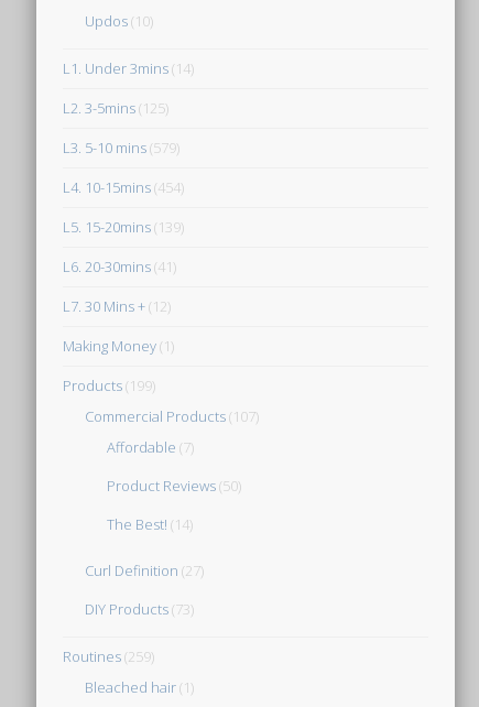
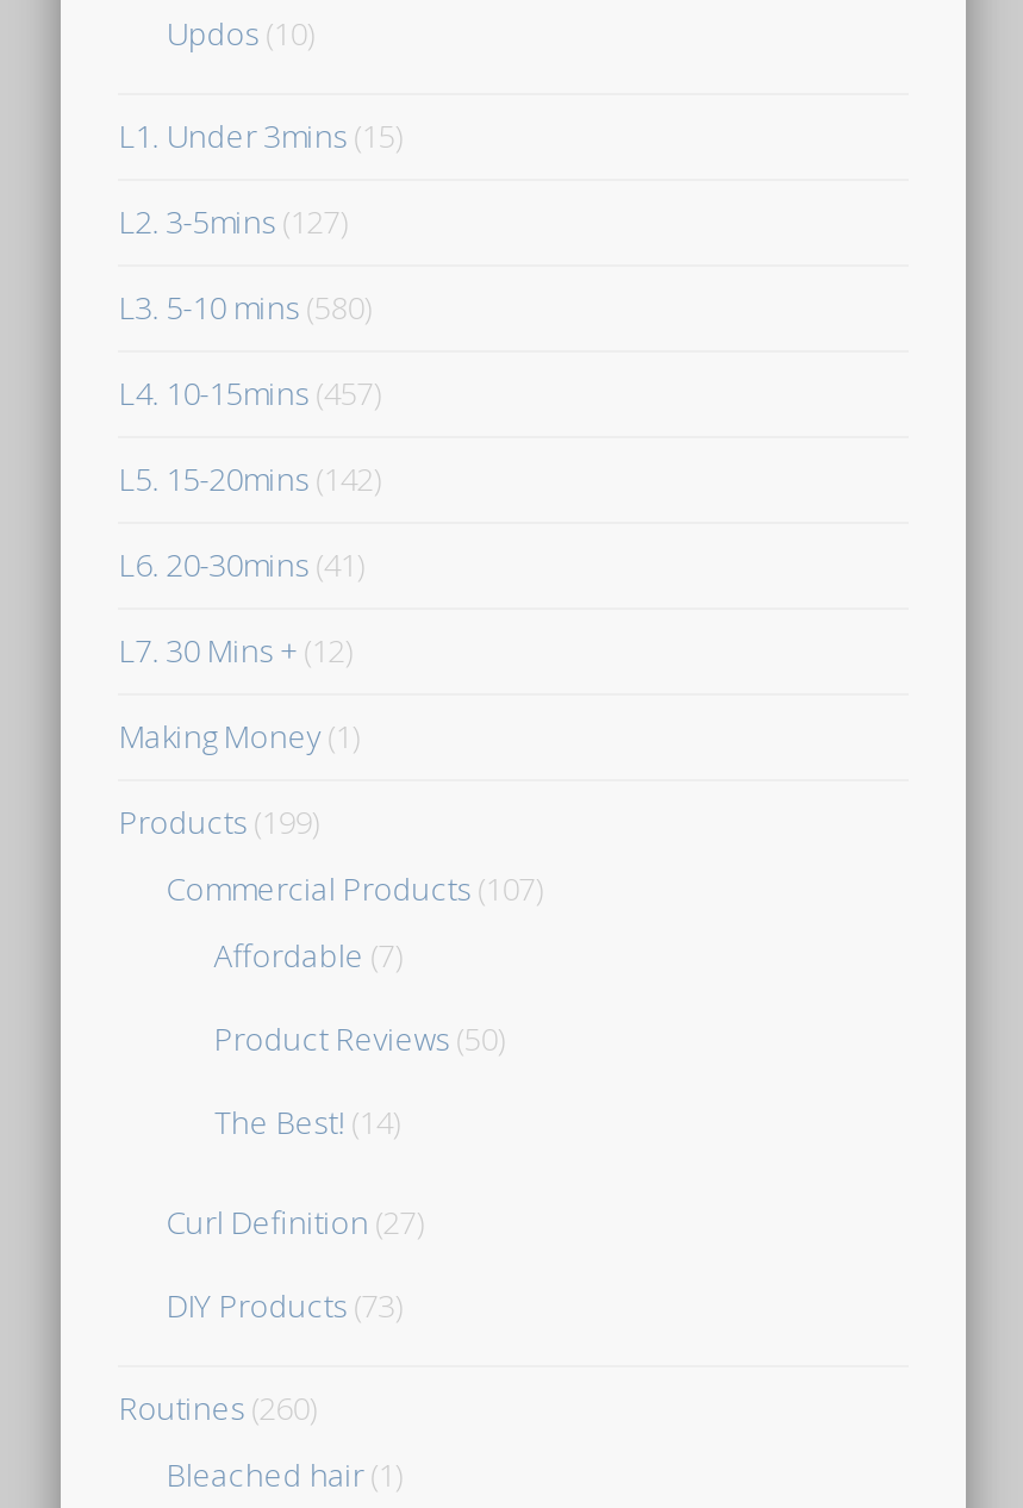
- L1. Under 3mins (14)
+ L1. Under 3mins (15)

- L2. 3-5mins (125)
+ L2. 3-5mins (127)

- L3. 5-10 mins (579)
+ L3. 5-10 mins (580)

- L4. 10-15mins (454)
+ L4. 10-15mins (457)

- L5. 15-20mins (139)
+ L5. 15-20mins (142)

- Routines (259)
+ Routines (260)
